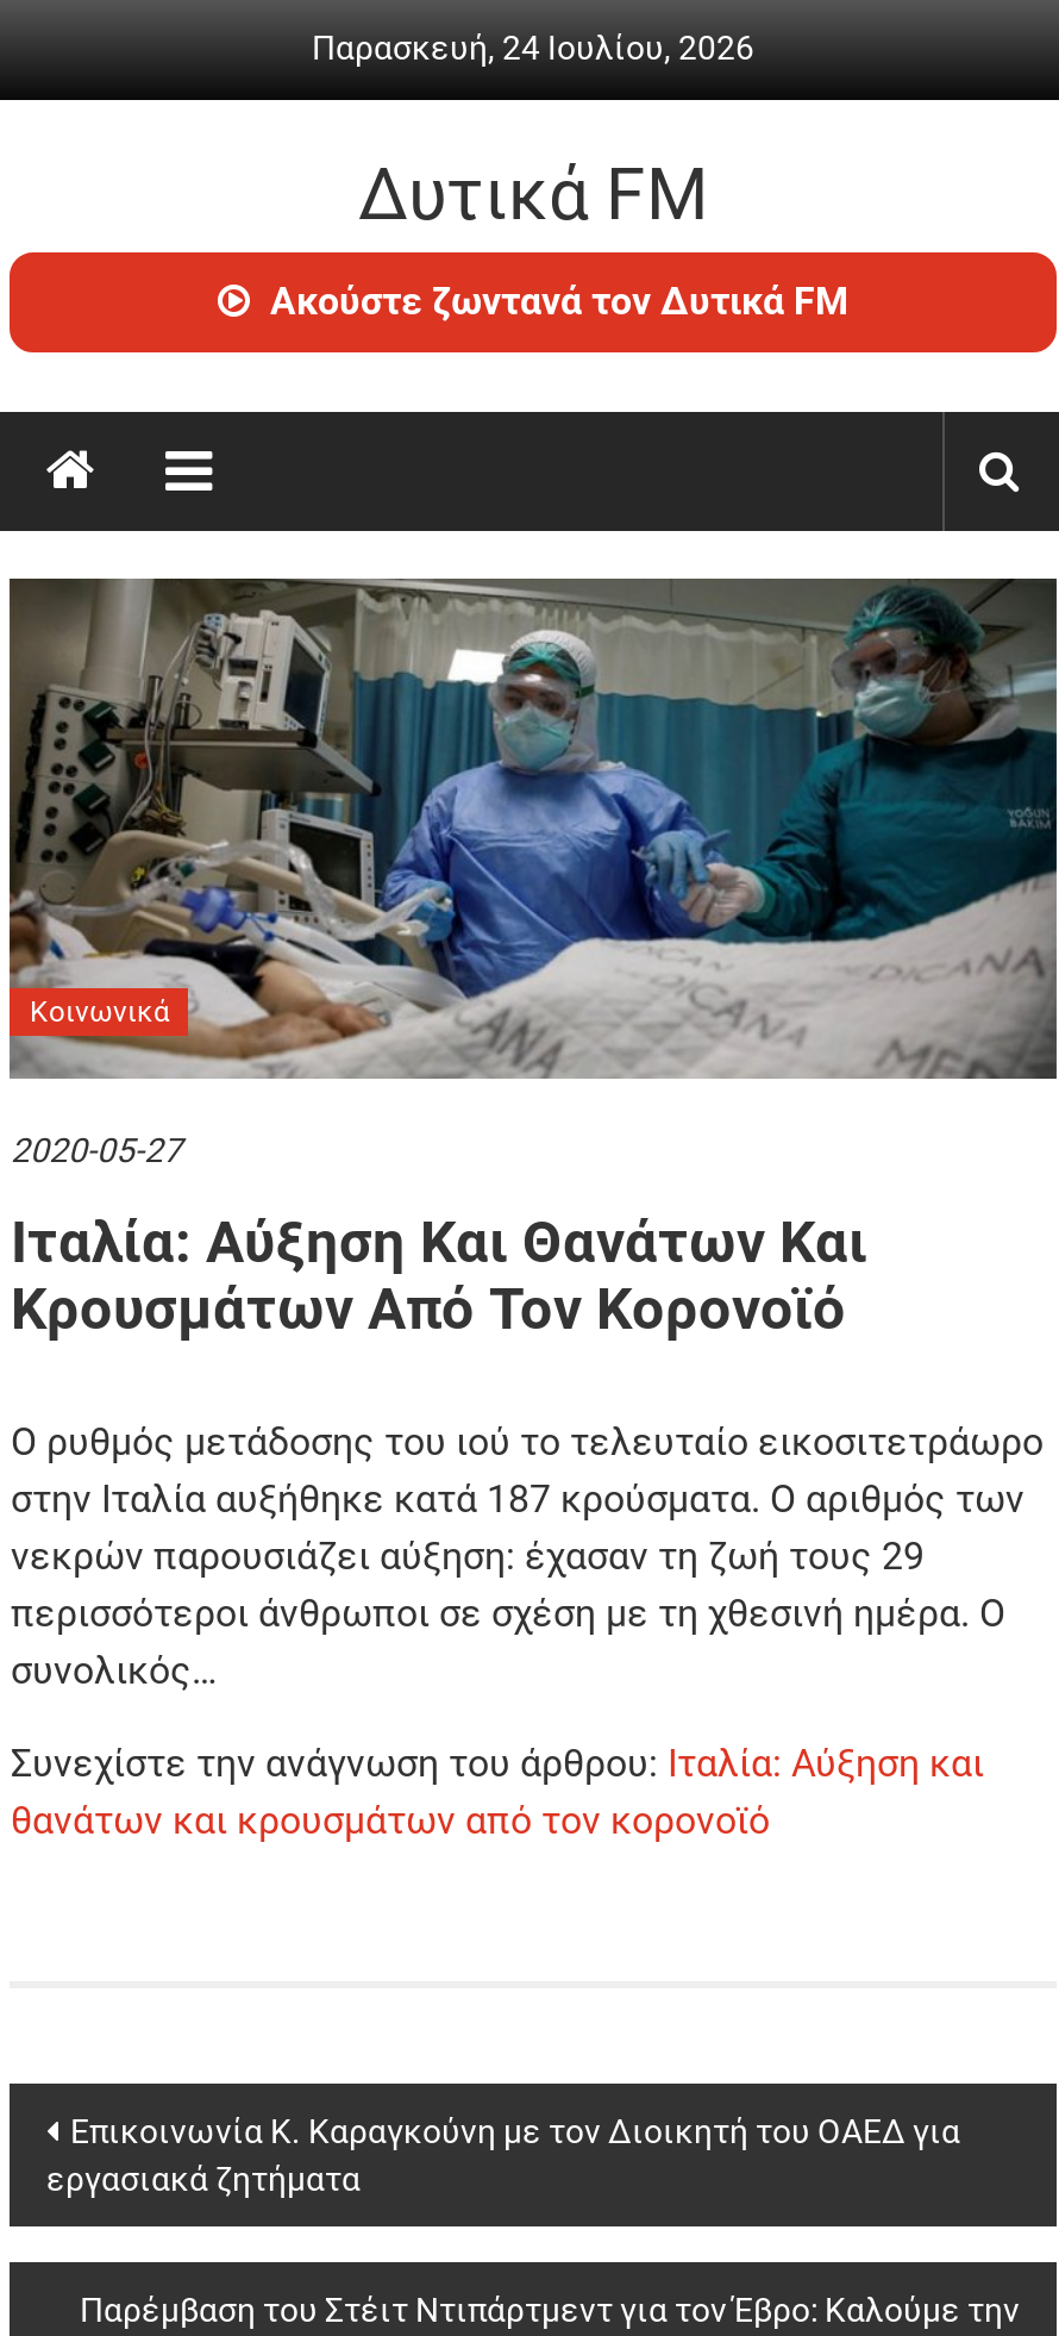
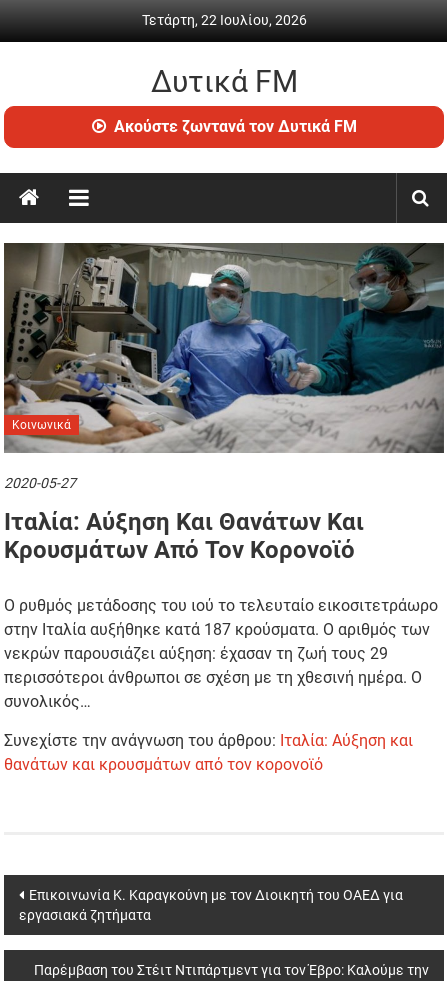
- Παρασκευή, 24 Ιουλίου, 2026
+ Τετάρτη, 22 Ιουλίου, 2026
